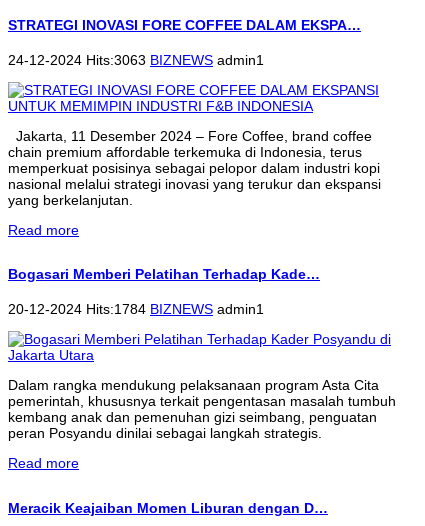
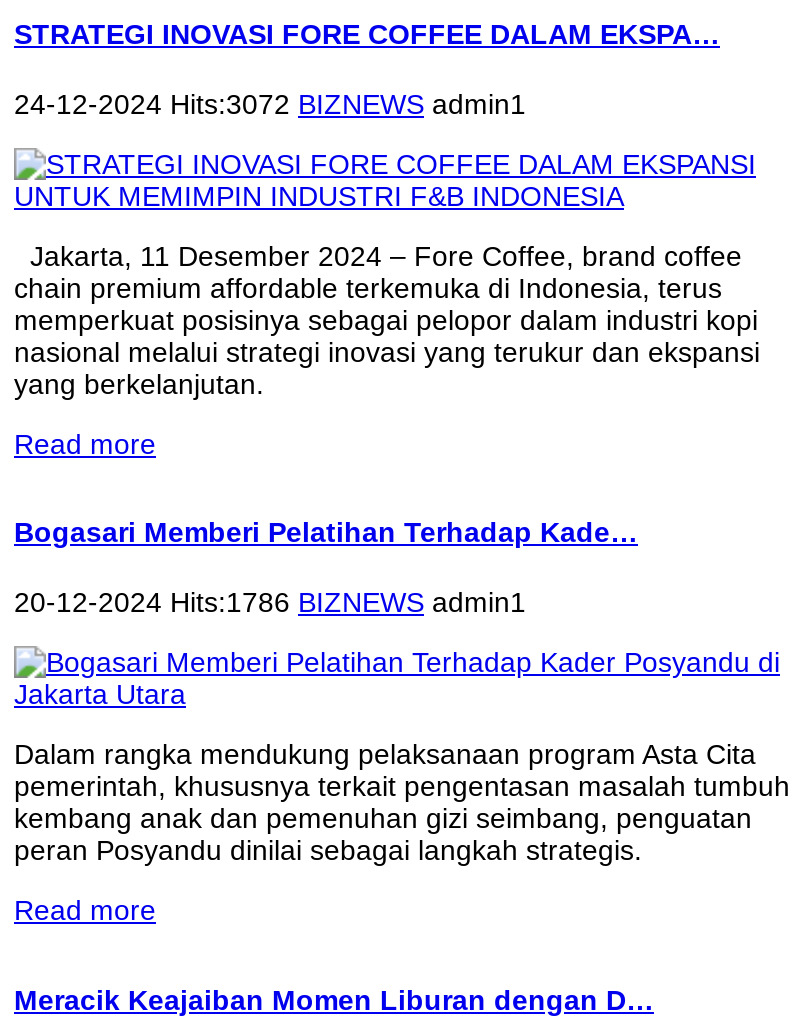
- 24-12-2024 Hits:3063 BIZNEWS admin1
+ 24-12-2024 Hits:3072 BIZNEWS admin1

- 20-12-2024 Hits:1784 BIZNEWS admin1
+ 20-12-2024 Hits:1786 BIZNEWS admin1
